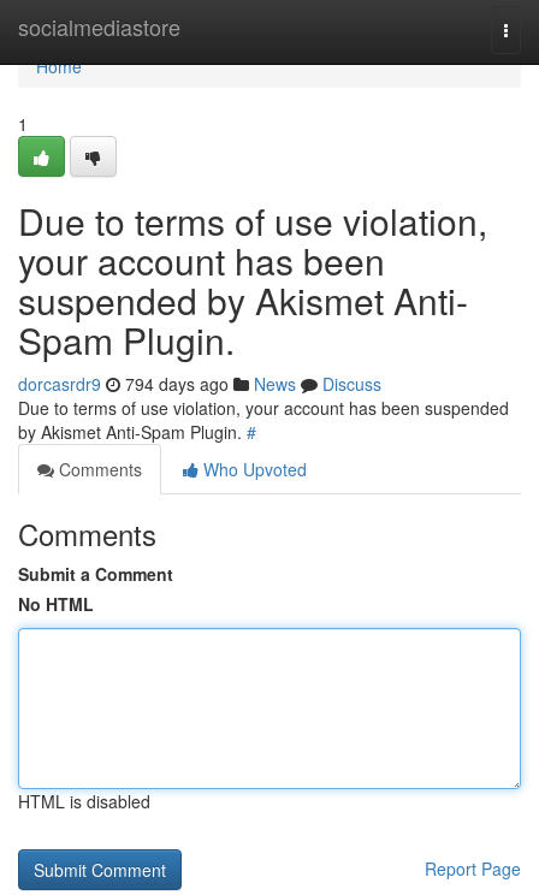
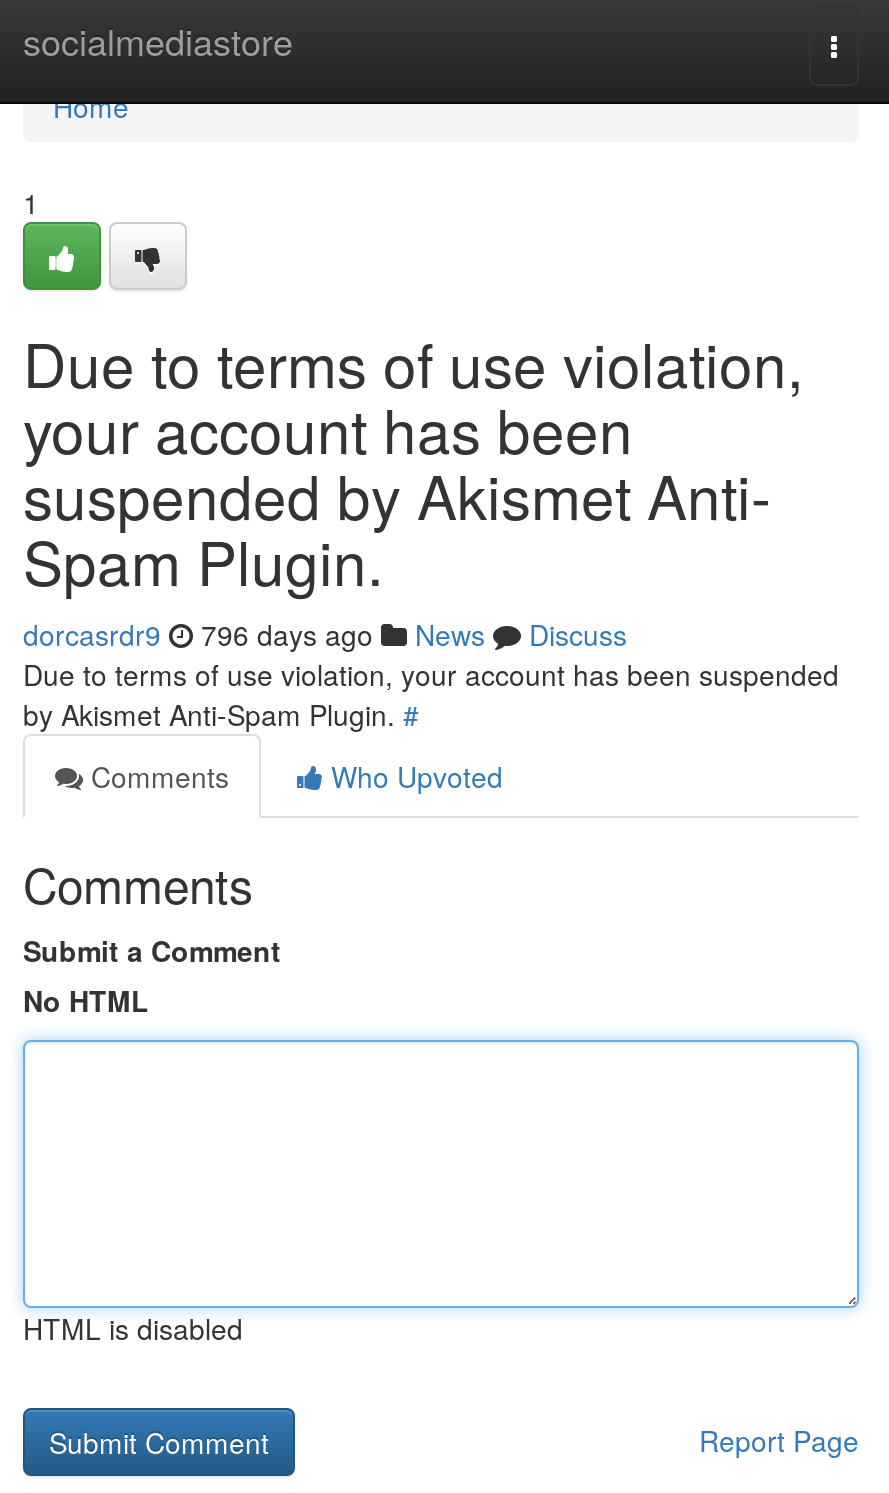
- dorcasrdr9 794 days ago News Discuss
+ dorcasrdr9 796 days ago News Discuss
